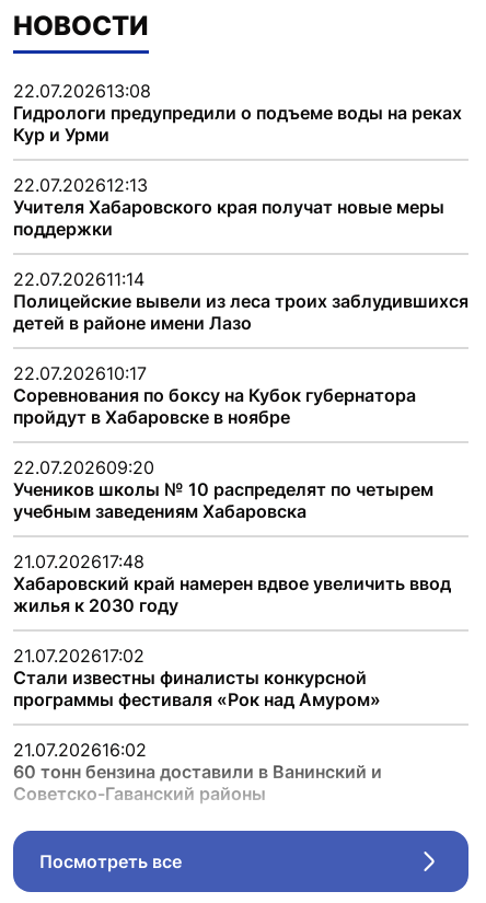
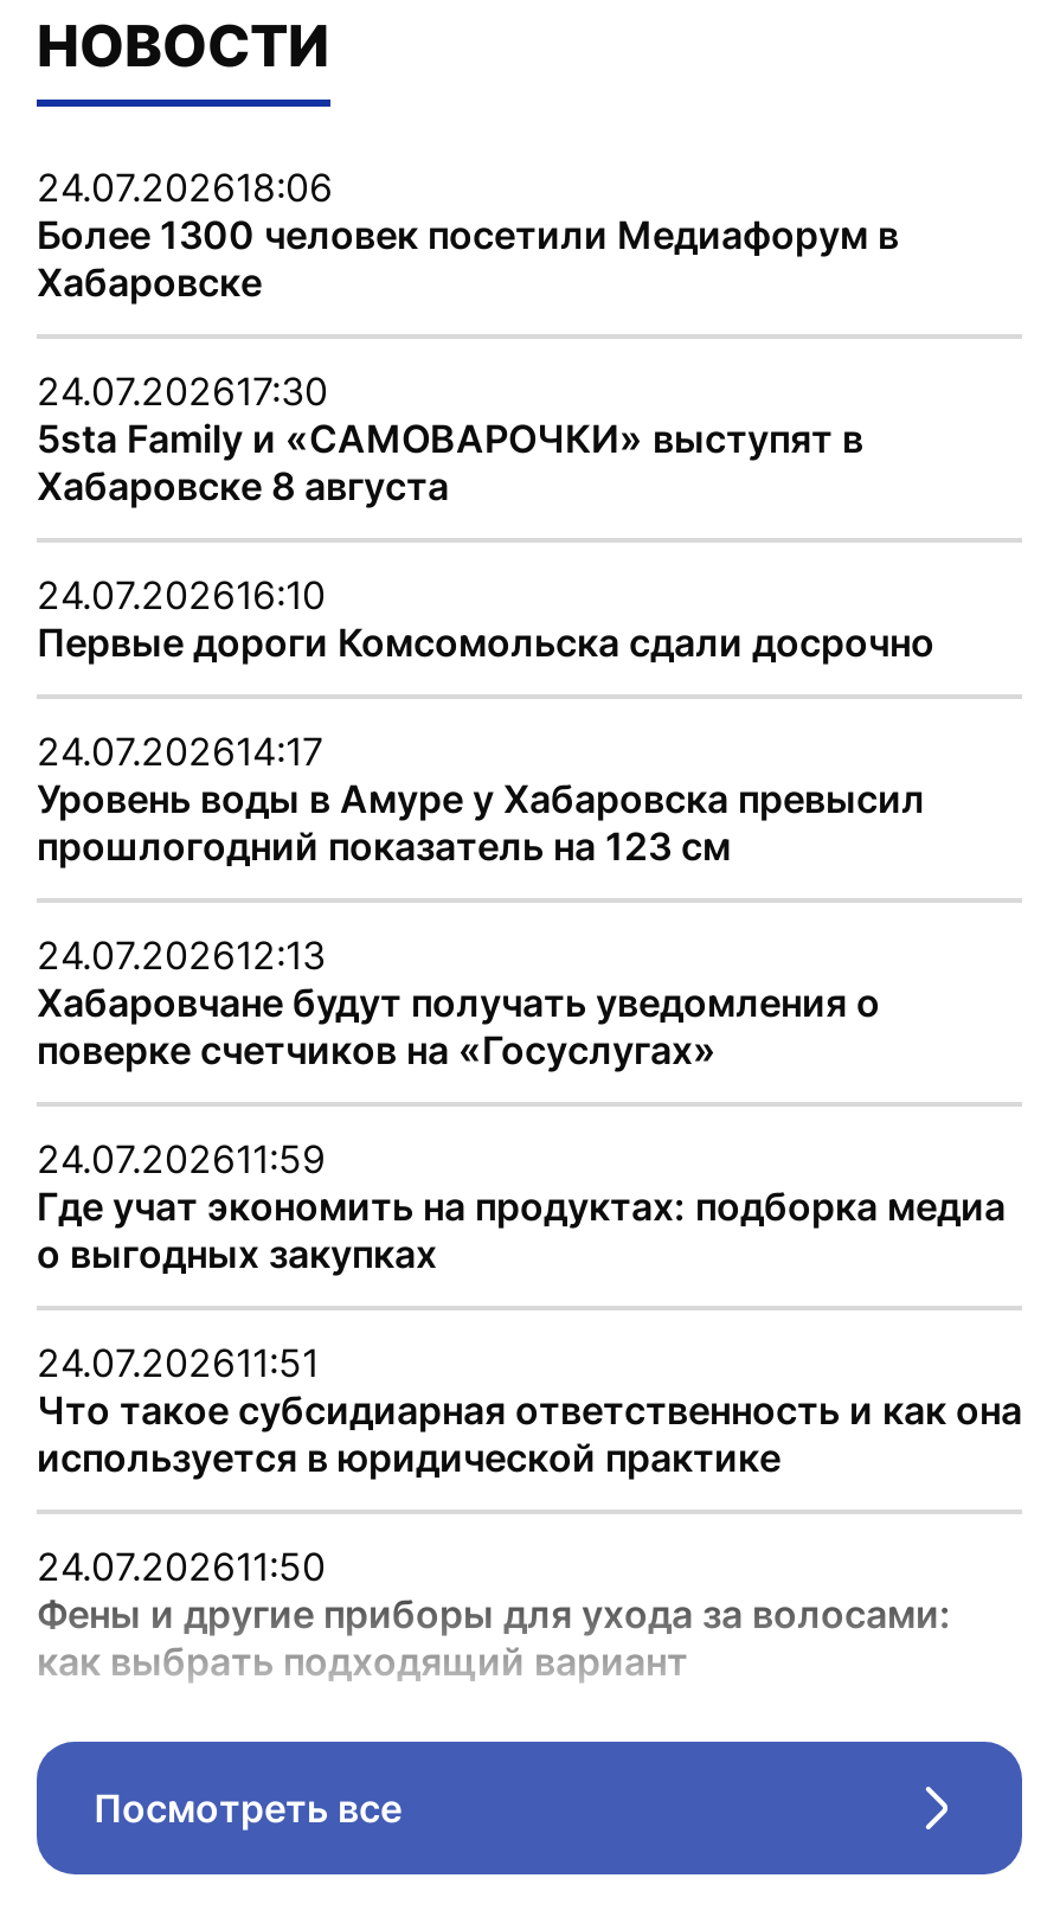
- 22.07.202613:08
- Гидрологи предупредили о подъеме воды на реках
- Кур и Урми
+ 24.07.202618:06
+ Более 1300 человек посетили Медиафорум в
+ Хабаровске

- 22.07.202612:13
- Учителя Хабаровского края получат новые меры
- поддержки
+ 24.07.202617:30
+ 5sta Family и «САМОВАРОЧКИ» выступят в
+ Хабаровске 8 августа

- 22.07.202611:14
- Полицейские вывели из леса троих заблудившихся
- детей в районе имени Лазо
+ 24.07.202616:10
+ Первые дороги Комсомольска сдали досрочно

- 22.07.202610:17
- Соревнования по боксу на Кубок губернатора
- пройдут в Хабаровске в ноябре
+ 24.07.202614:17
+ Уровень воды в Амуре у Хабаровска превысил
+ прошлогодний показатель на 123 см

- 22.07.202609:20
- Учеников школы № 10 распределят по четырем
- учебным заведениям Хабаровска
+ 24.07.202612:13
+ Хабаровчане будут получать уведомления о
+ поверке счетчиков на «Госуслугах»

- 21.07.202617:48
- Хабаровский край намерен вдвое увеличить ввод
- жилья к 2030 году
+ 24.07.202611:59
+ Где учат экономить на продуктах: подборка медиа
+ о выгодных закупках

- 21.07.202617:02
- Стали известны финалисты конкурсной
- программы фестиваля «Рок над Амуром»
+ 24.07.202611:51
+ Что такое субсидиарная ответственность и как она
+ используется в юридической практике

- 21.07.202616:02
- 60 тонн бензина доставили в Ванинский и
- Советско-Гаванский районы
+ 24.07.202611:50
+ Фены и другие приборы для ухода за волосами:
+ как выбрать подходящий вариант
